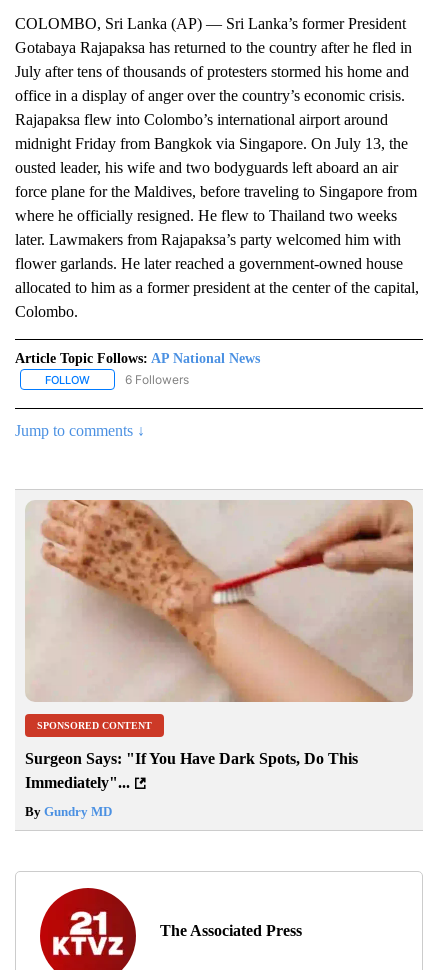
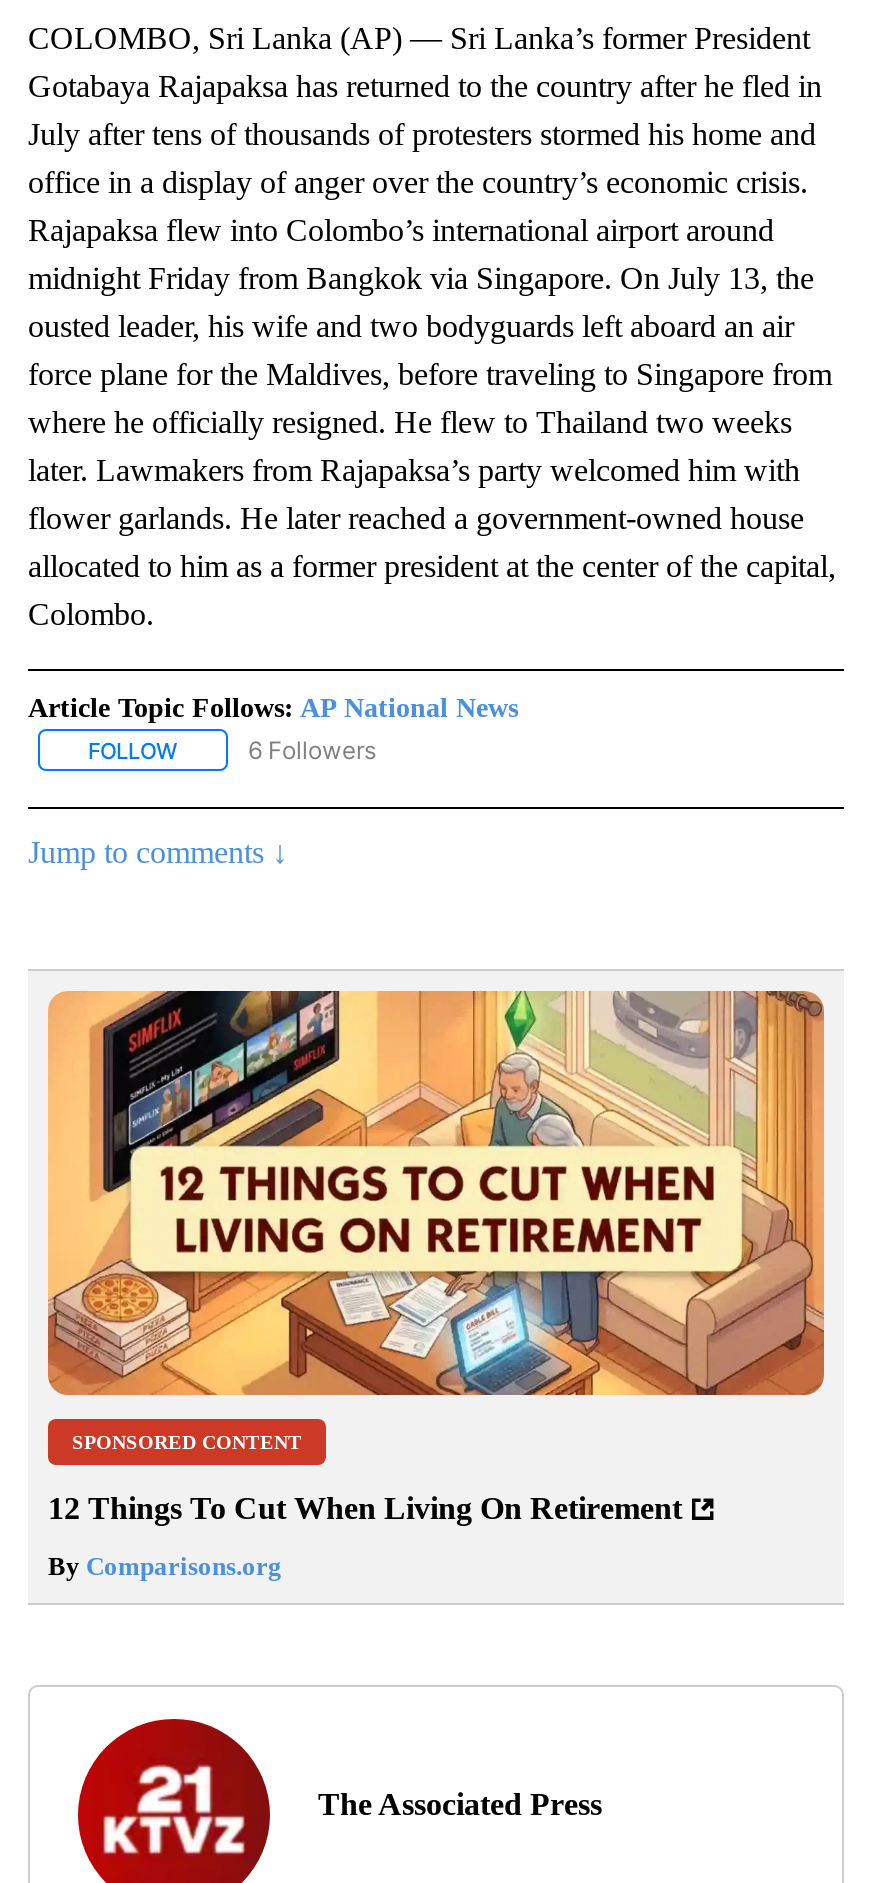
- [image]
+ [image]

- Surgeon Says: "If You Have Dark Spots, Do This
- Immediately"...
+ 12 Things To Cut When Living On Retirement

- By Gundry MD
+ By Comparisons.org
